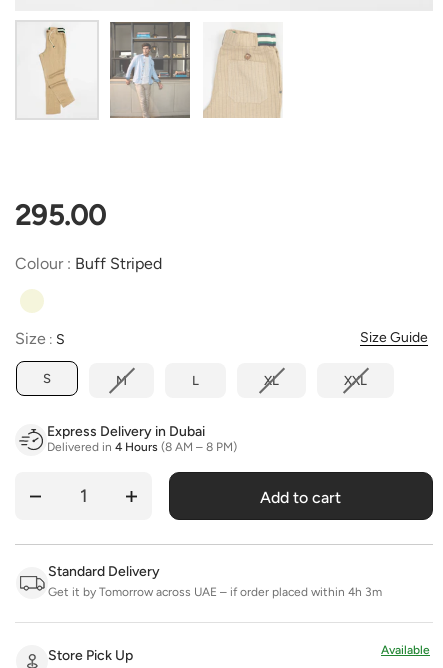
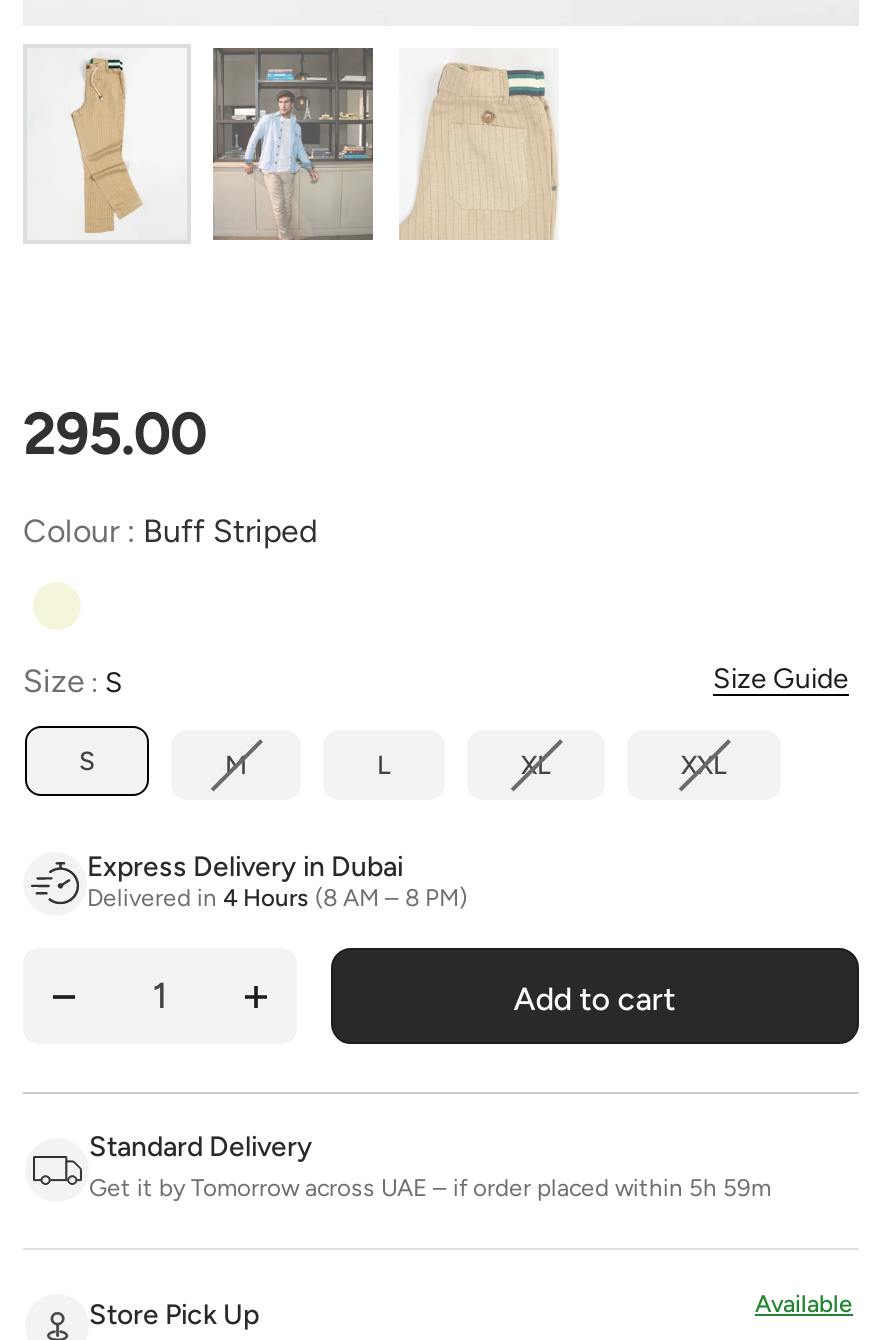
- Get it by Tomorrow across UAE – if order placed within 4h 3m
+ Get it by Tomorrow across UAE – if order placed within 5h 59m
